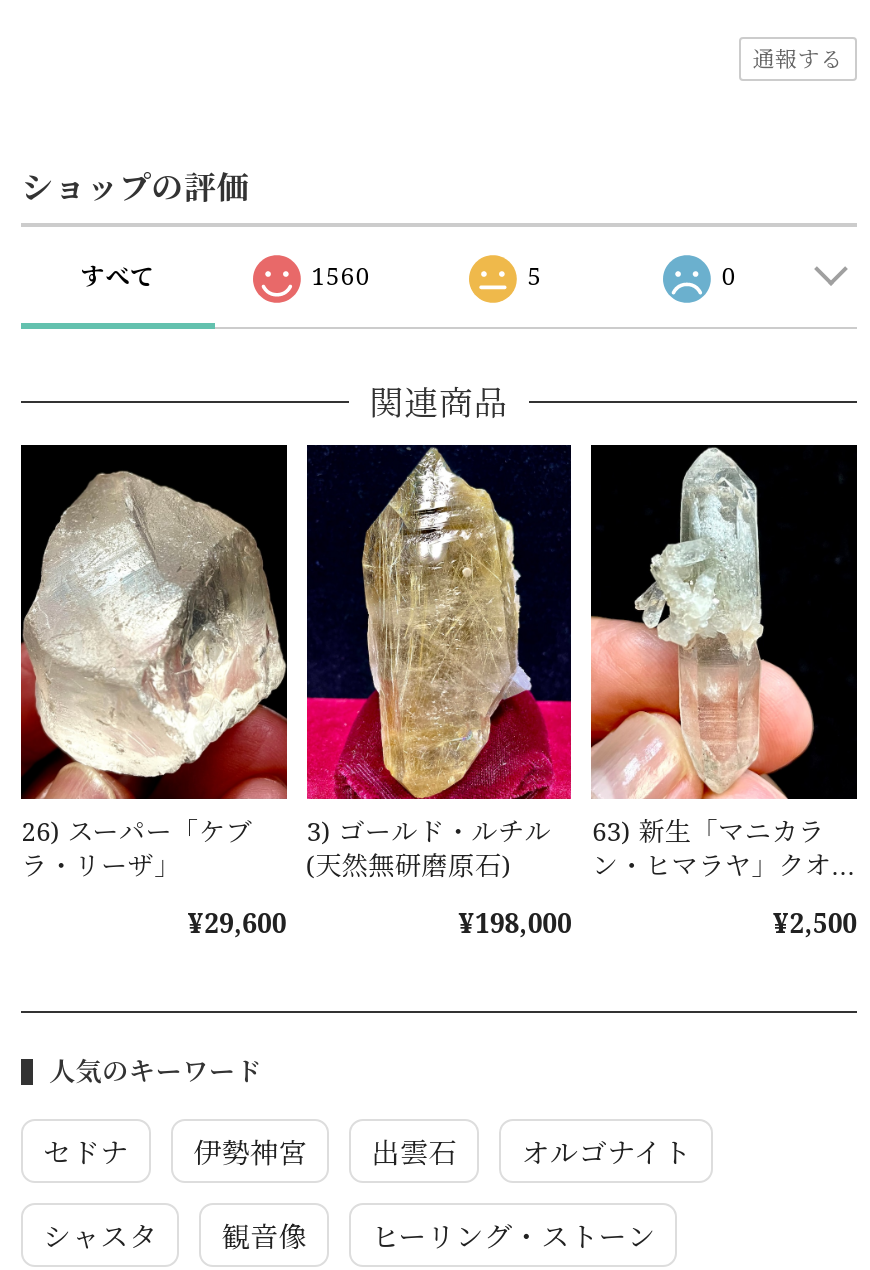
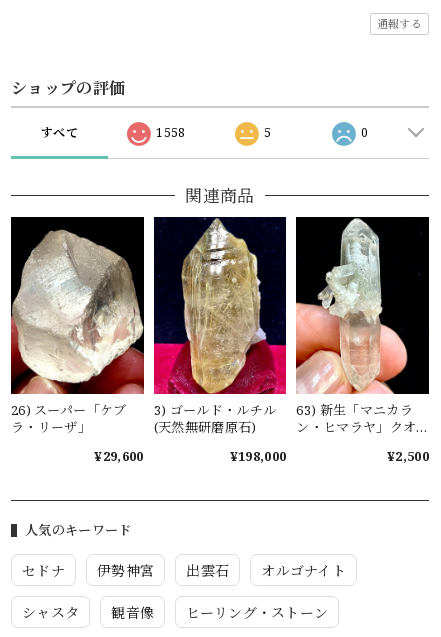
- 1560
+ 1558
